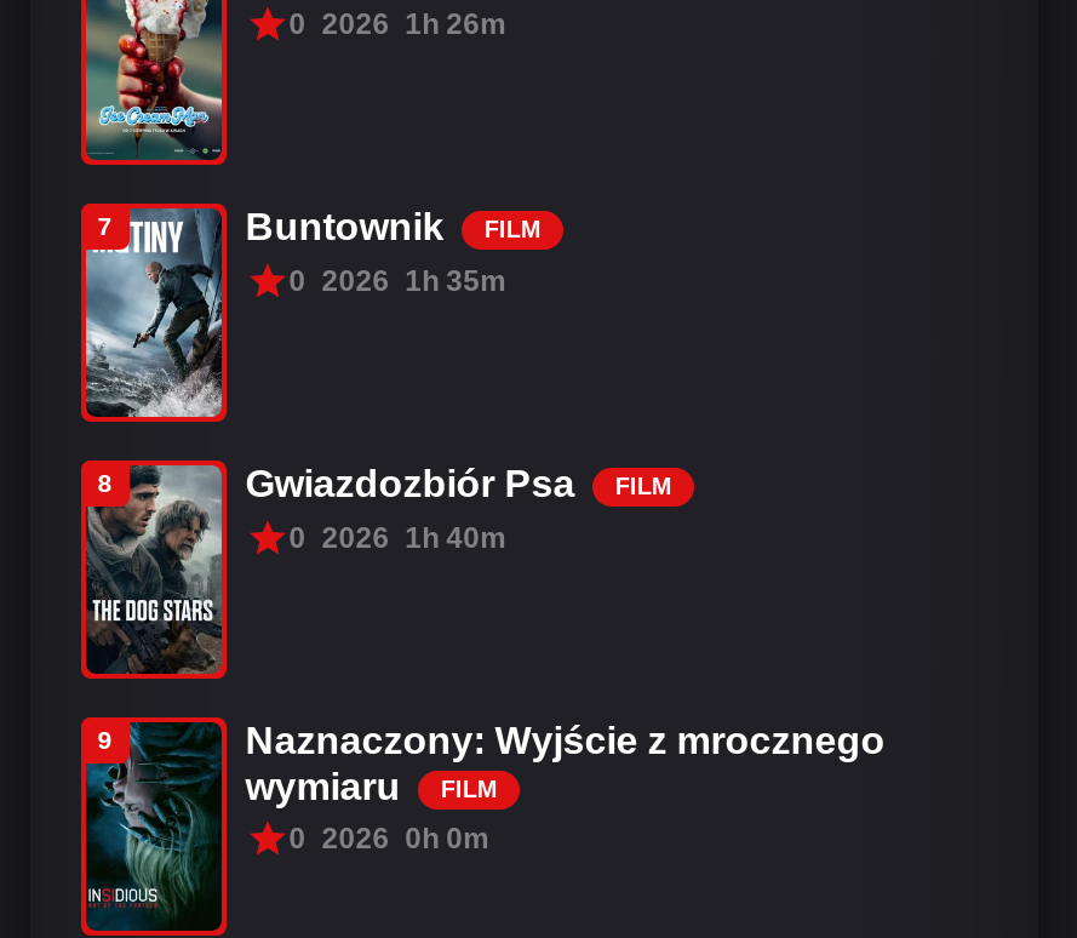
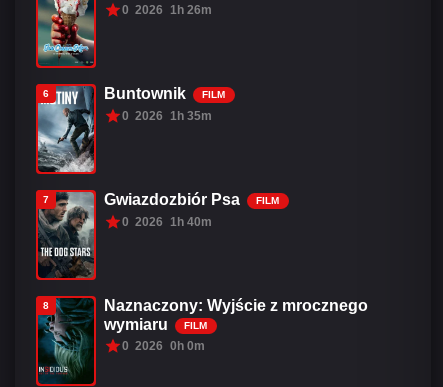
- 7
+ 6

- 8
+ 7

- 9
+ 8
